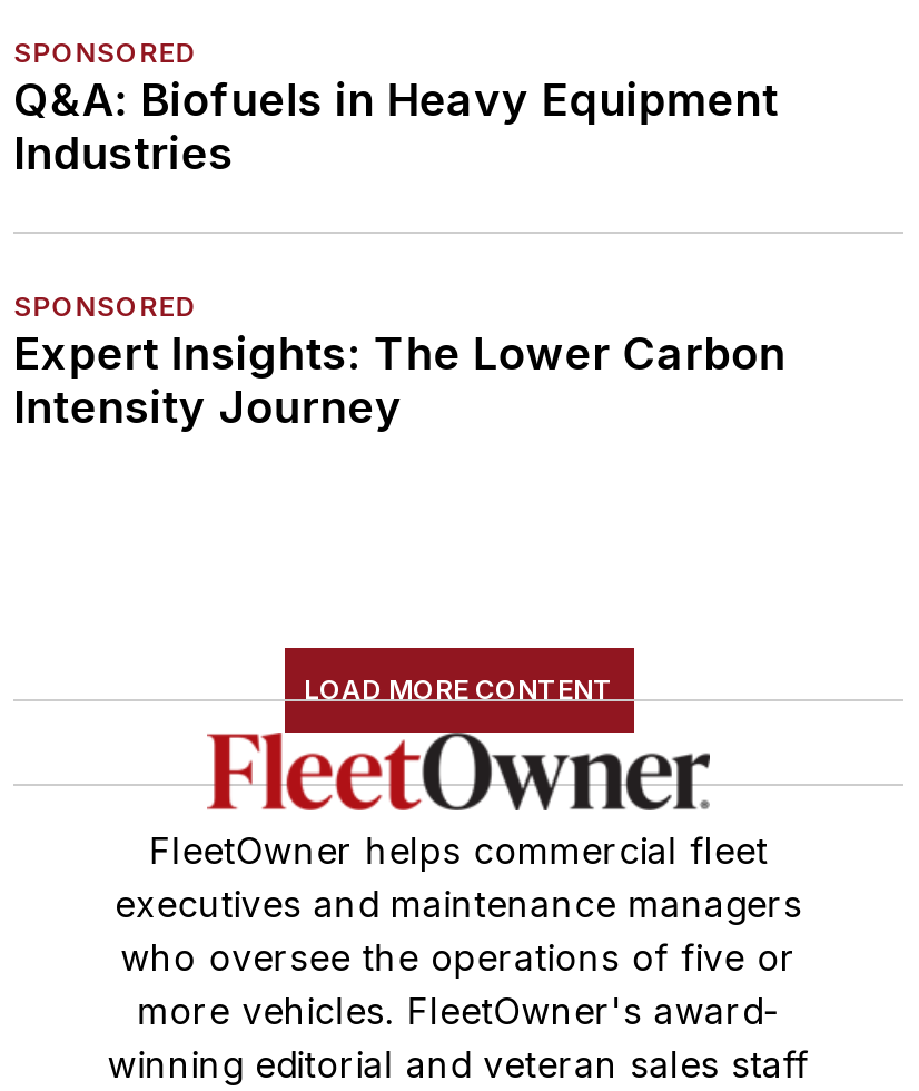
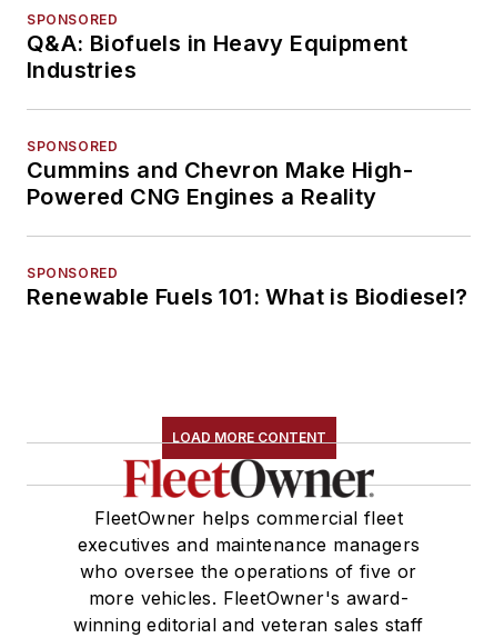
- Expert Insights: The Lower Carbon
- Intensity Journey
+ Cummins and Chevron Make High-
+ Powered CNG Engines a Reality
+ SPONSORED
+ Renewable Fuels 101: What is Biodiesel?
